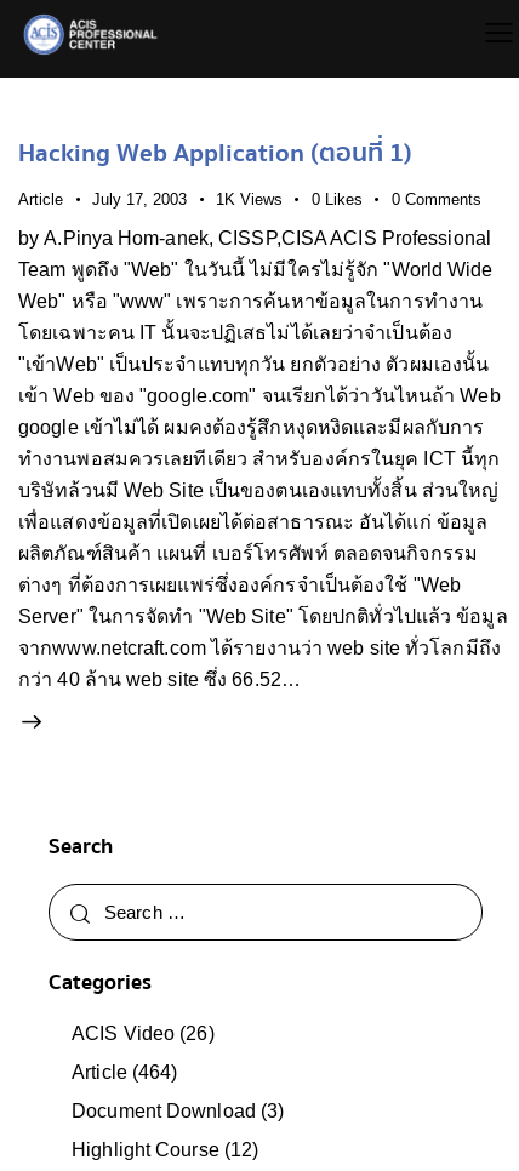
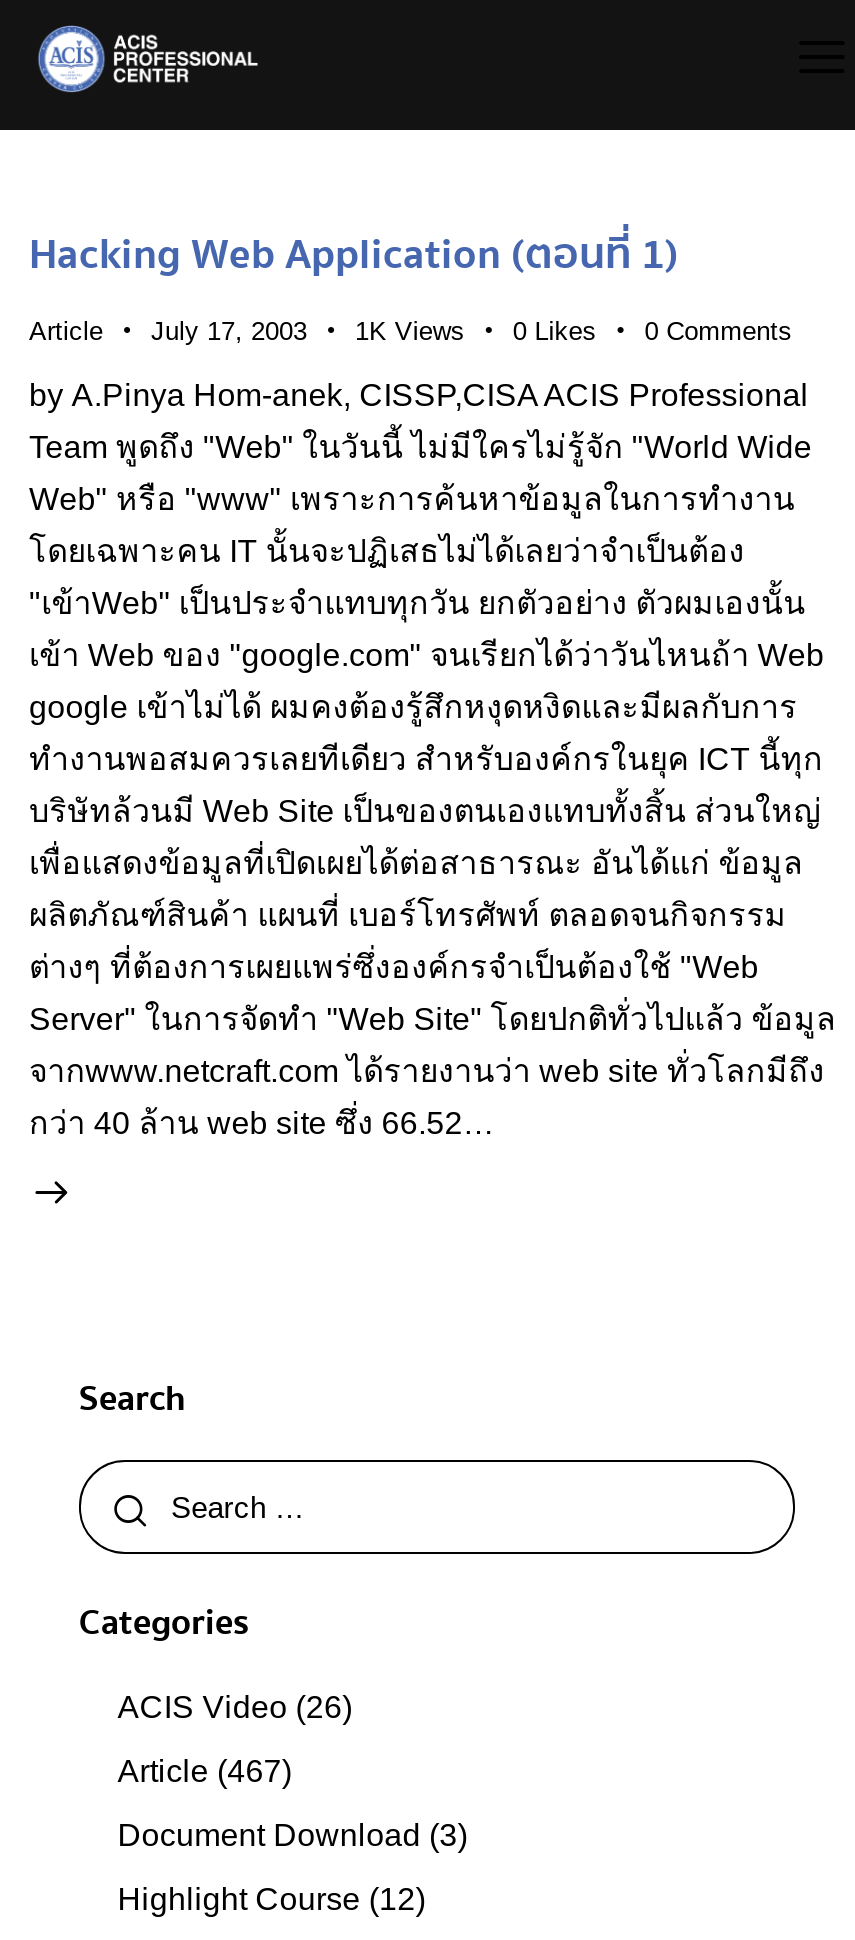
- Article (464)
+ Article (467)
